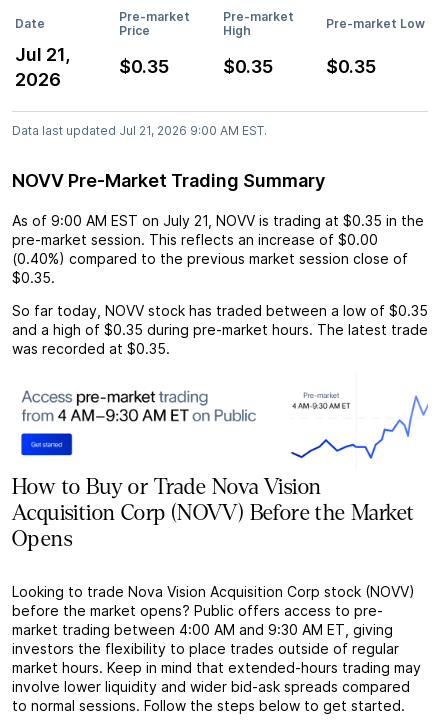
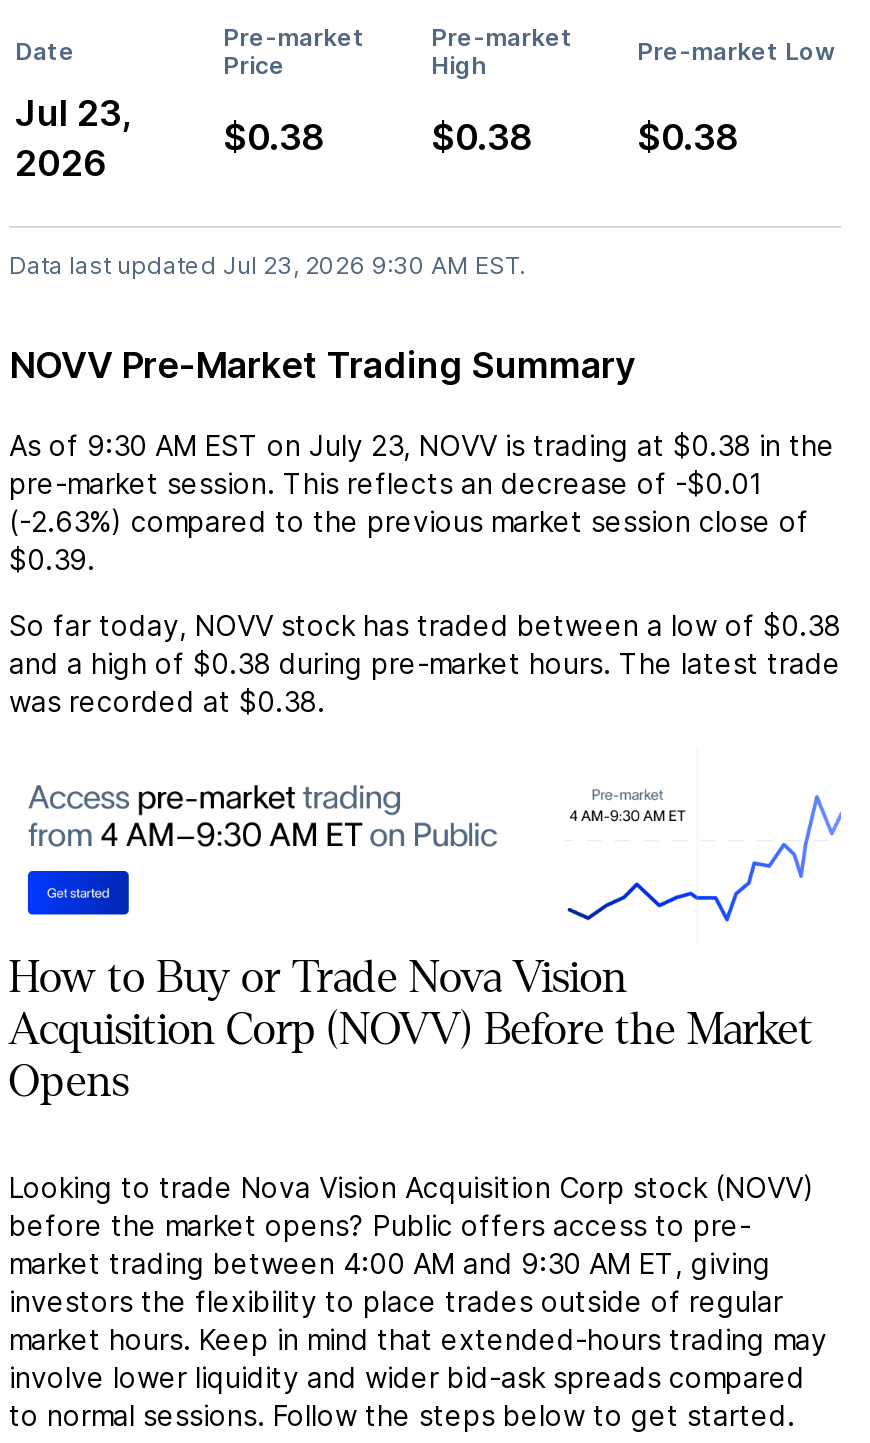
- Jul 21,
+ Jul 23,

- $0.35
+ $0.38

- $0.35
+ $0.38

- $0.35
+ $0.38

- Data last updated Jul 21, 2026 9:00 AM EST.
+ Data last updated Jul 23, 2026 9:30 AM EST.

- As of 9:00 AM EST on July 21, NOVV is trading at $0.35 in the
+ As of 9:30 AM EST on July 23, NOVV is trading at $0.38 in the

- pre-market session. This reflects an increase of $0.00
+ pre-market session. This reflects an decrease of -$0.01

- (0.40%) compared to the previous market session close of
+ (-2.63%) compared to the previous market session close of

- $0.35.
+ $0.39.

- So far today, NOVV stock has traded between a low of $0.35
+ So far today, NOVV stock has traded between a low of $0.38

- and a high of $0.35 during pre-market hours. The latest trade
+ and a high of $0.38 during pre-market hours. The latest trade

- was recorded at $0.35.
+ was recorded at $0.38.
